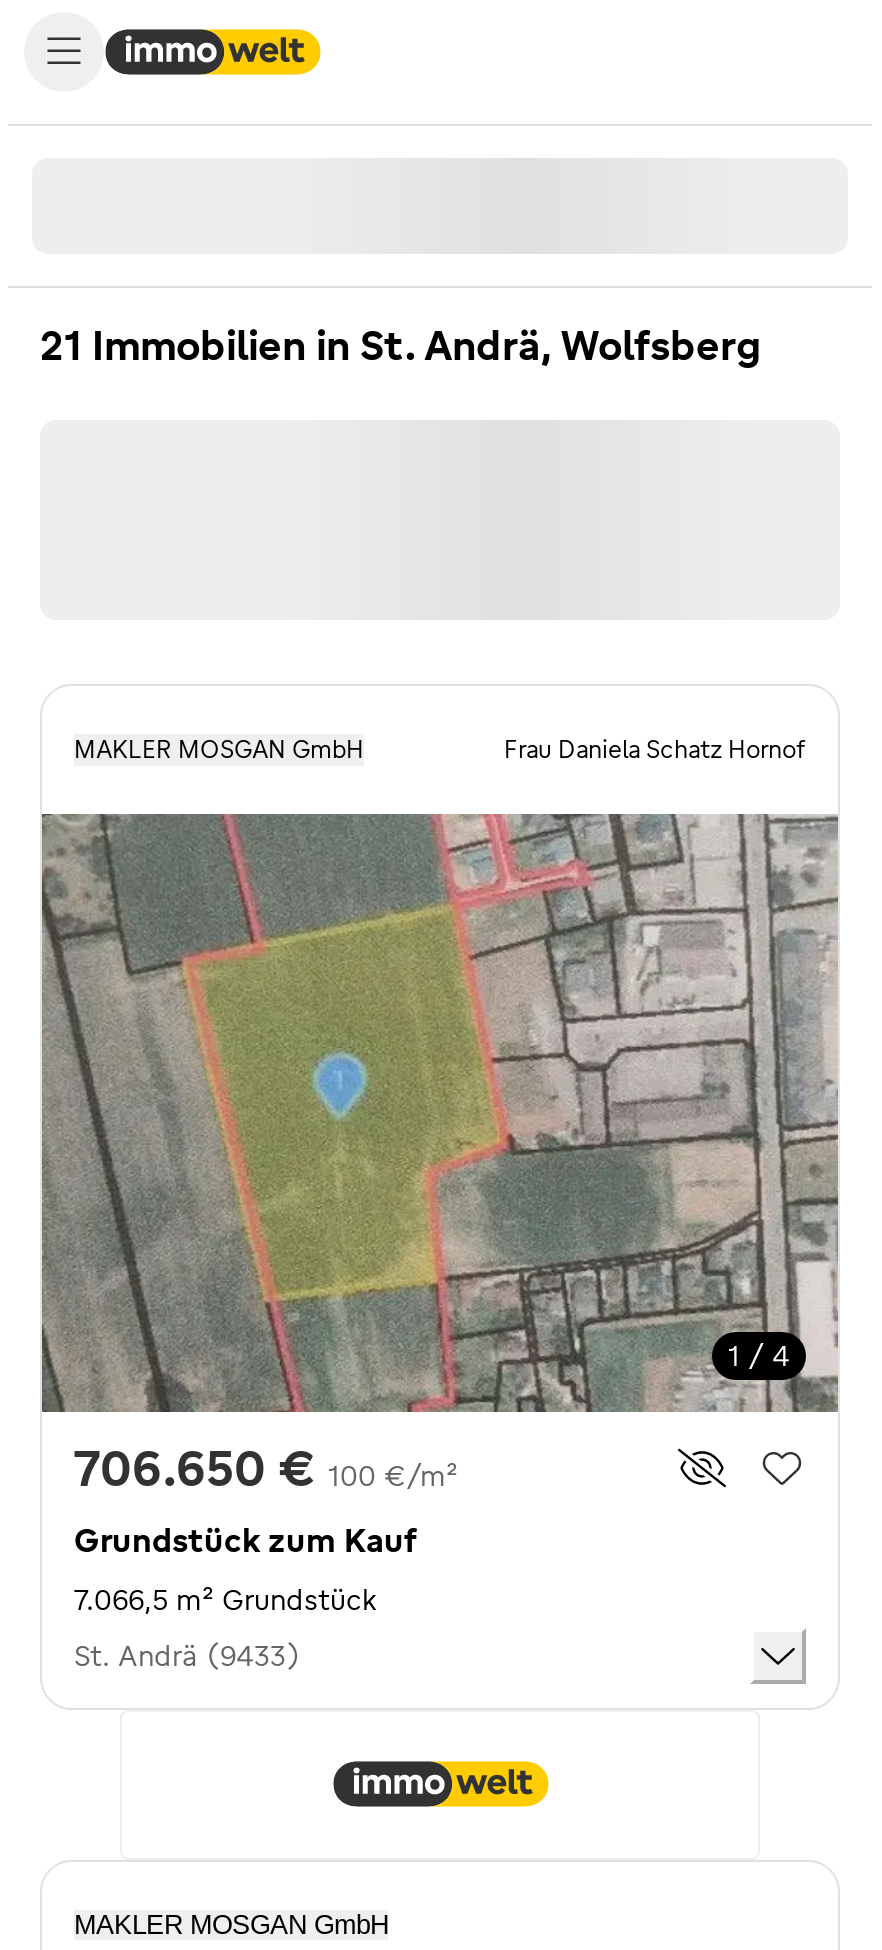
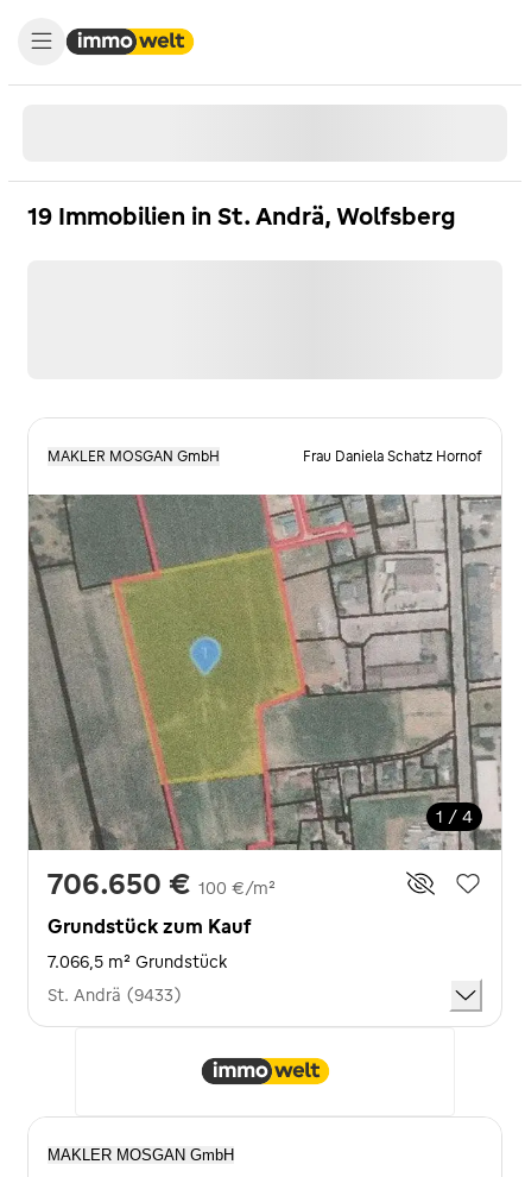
- 21 Immobilien in St. Andrä, Wolfsberg
+ 19 Immobilien in St. Andrä, Wolfsberg
